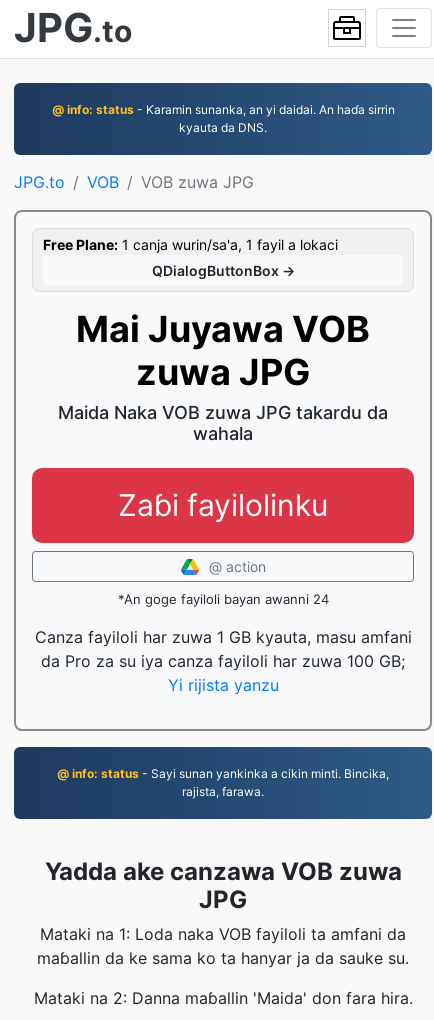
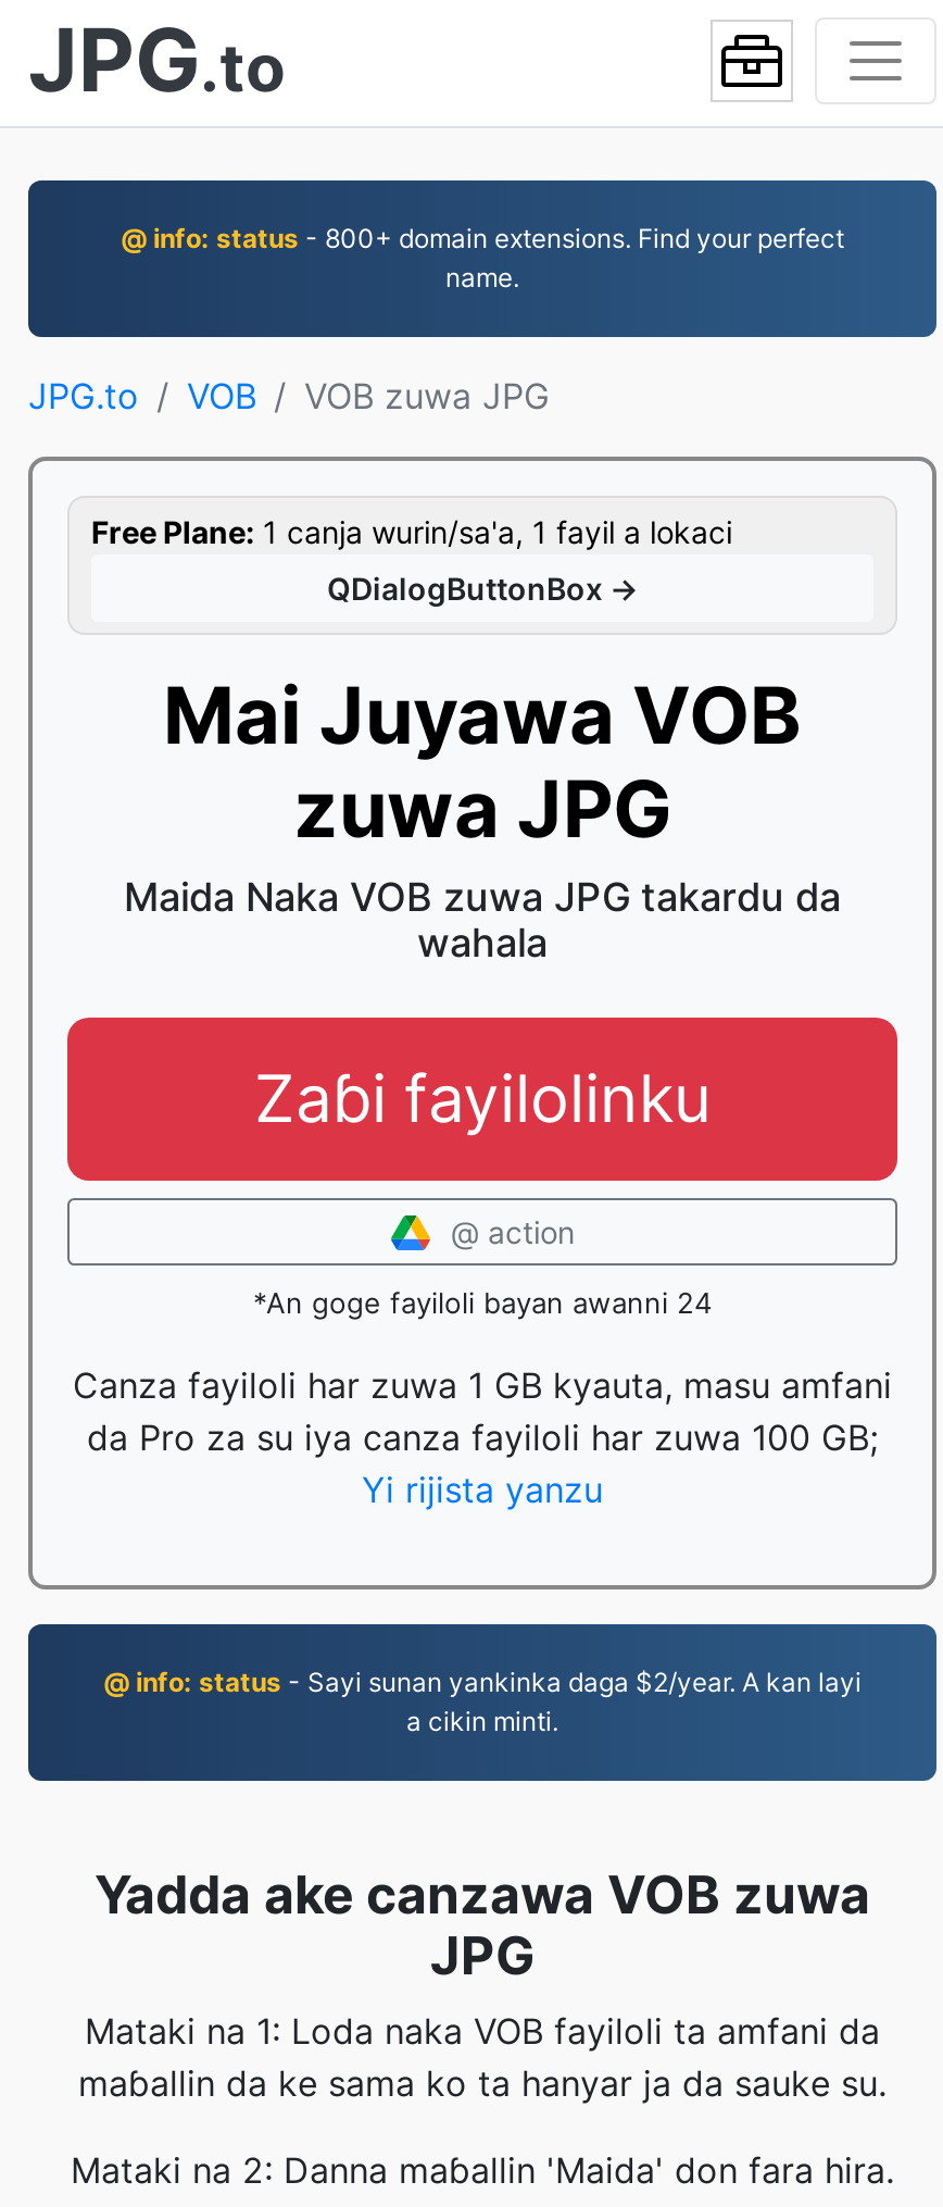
- @ info: status - Ƙaramin sunanka, an yi daidai. An haɗa sirrin
- kyauta da DNS.
+ @ info: status - 800+ domain extensions. Find your perfect
+ name.

- @ info: status - Sayi sunan yankinka a cikin minti. Bincika,
- rajista, farawa.
+ @ info: status - Sayi sunan yankinka daga $2/year. A kan layi
+ a cikin minti.
